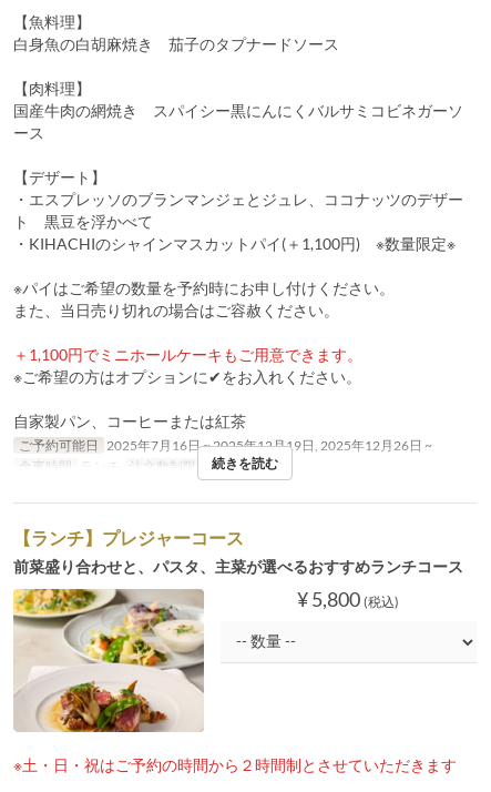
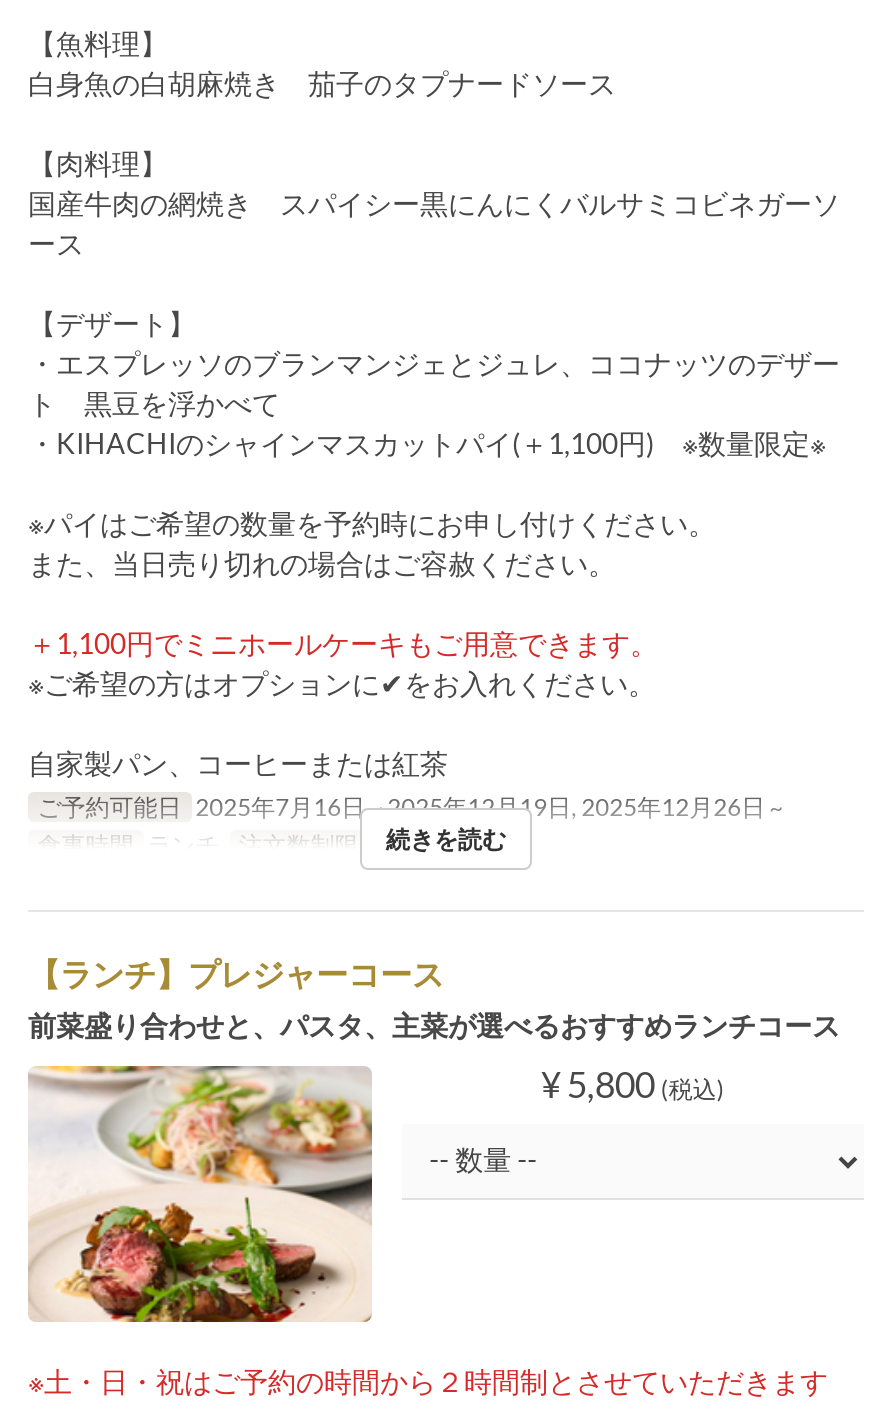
- [image]
+ [image]
